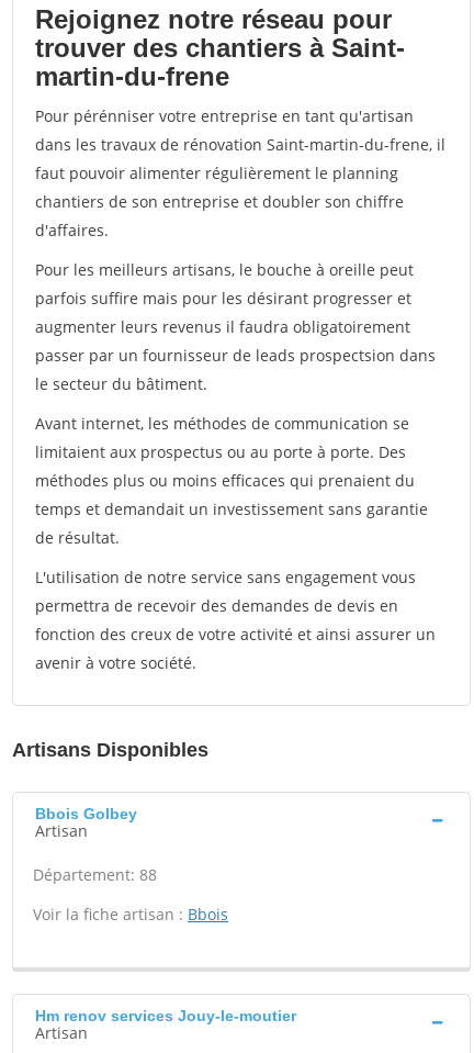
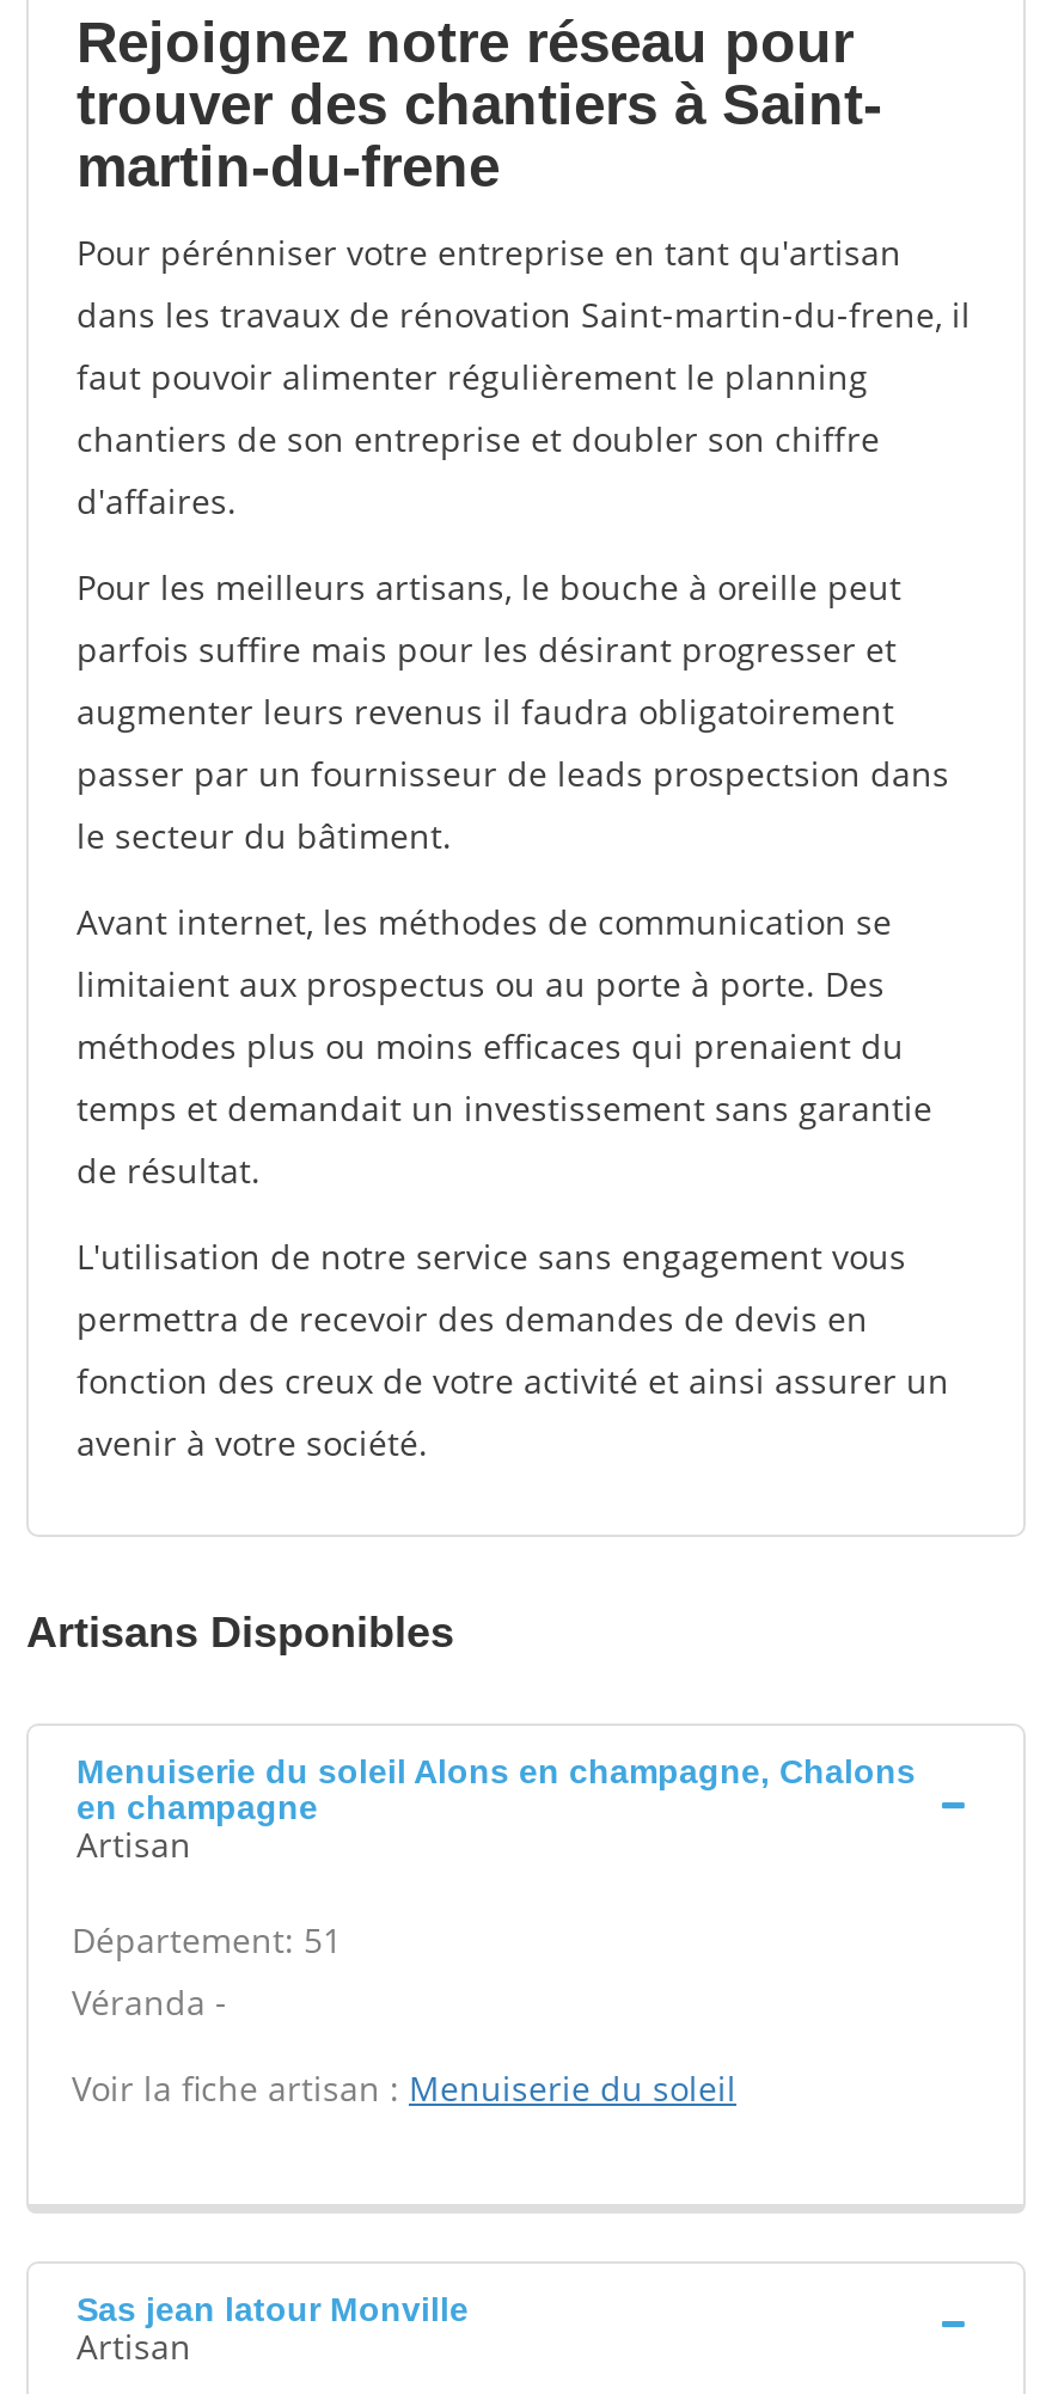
- Bbois Golbey
+ Menuiserie du soleil Alons en champagne, Chalons
+ en champagne

- Département: 88
+ Département: 51
+ Véranda -

- Voir la fiche artisan : Bbois
+ Voir la fiche artisan : Menuiserie du soleil

- Hm renov services Jouy-le-moutier
+ Sas jean latour Monville
